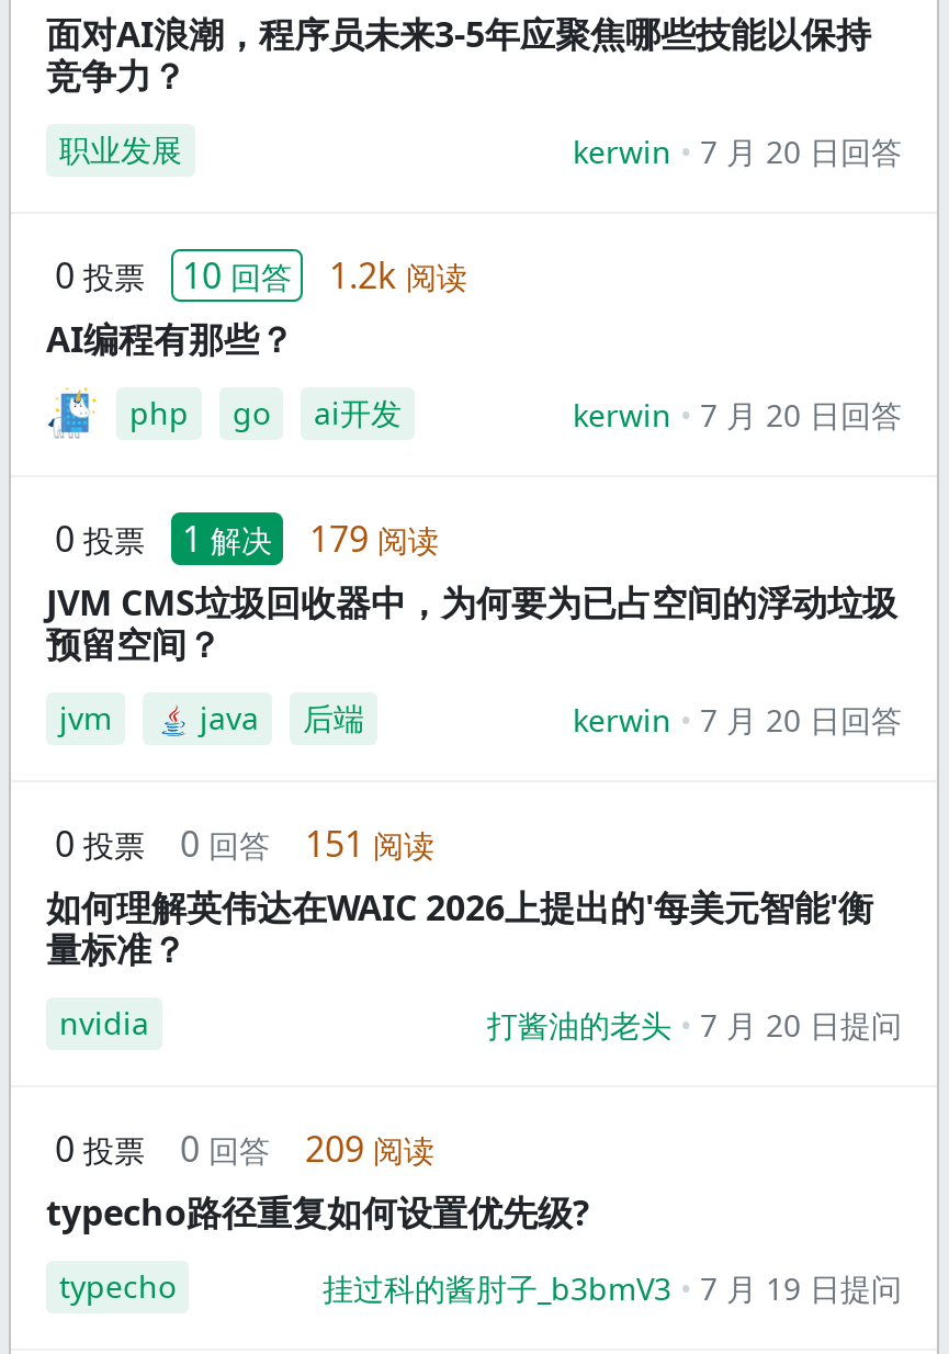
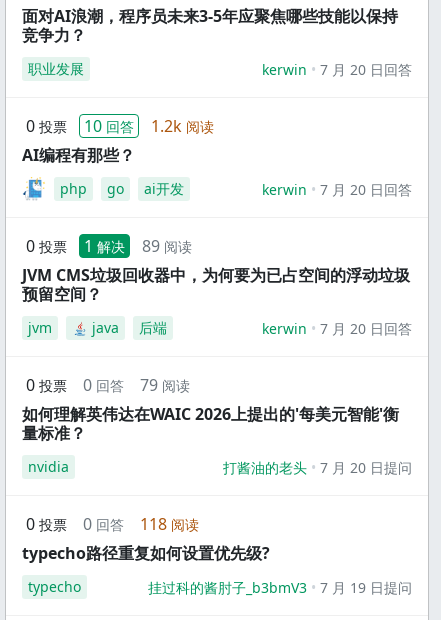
- 0 投票 1 解决 179 阅读
+ 0 投票 1 解决 89 阅读

- 0 投票 0 回答 151 阅读
+ 0 投票 0 回答 79 阅读

- 0 投票 0 回答 209 阅读
+ 0 投票 0 回答 118 阅读
